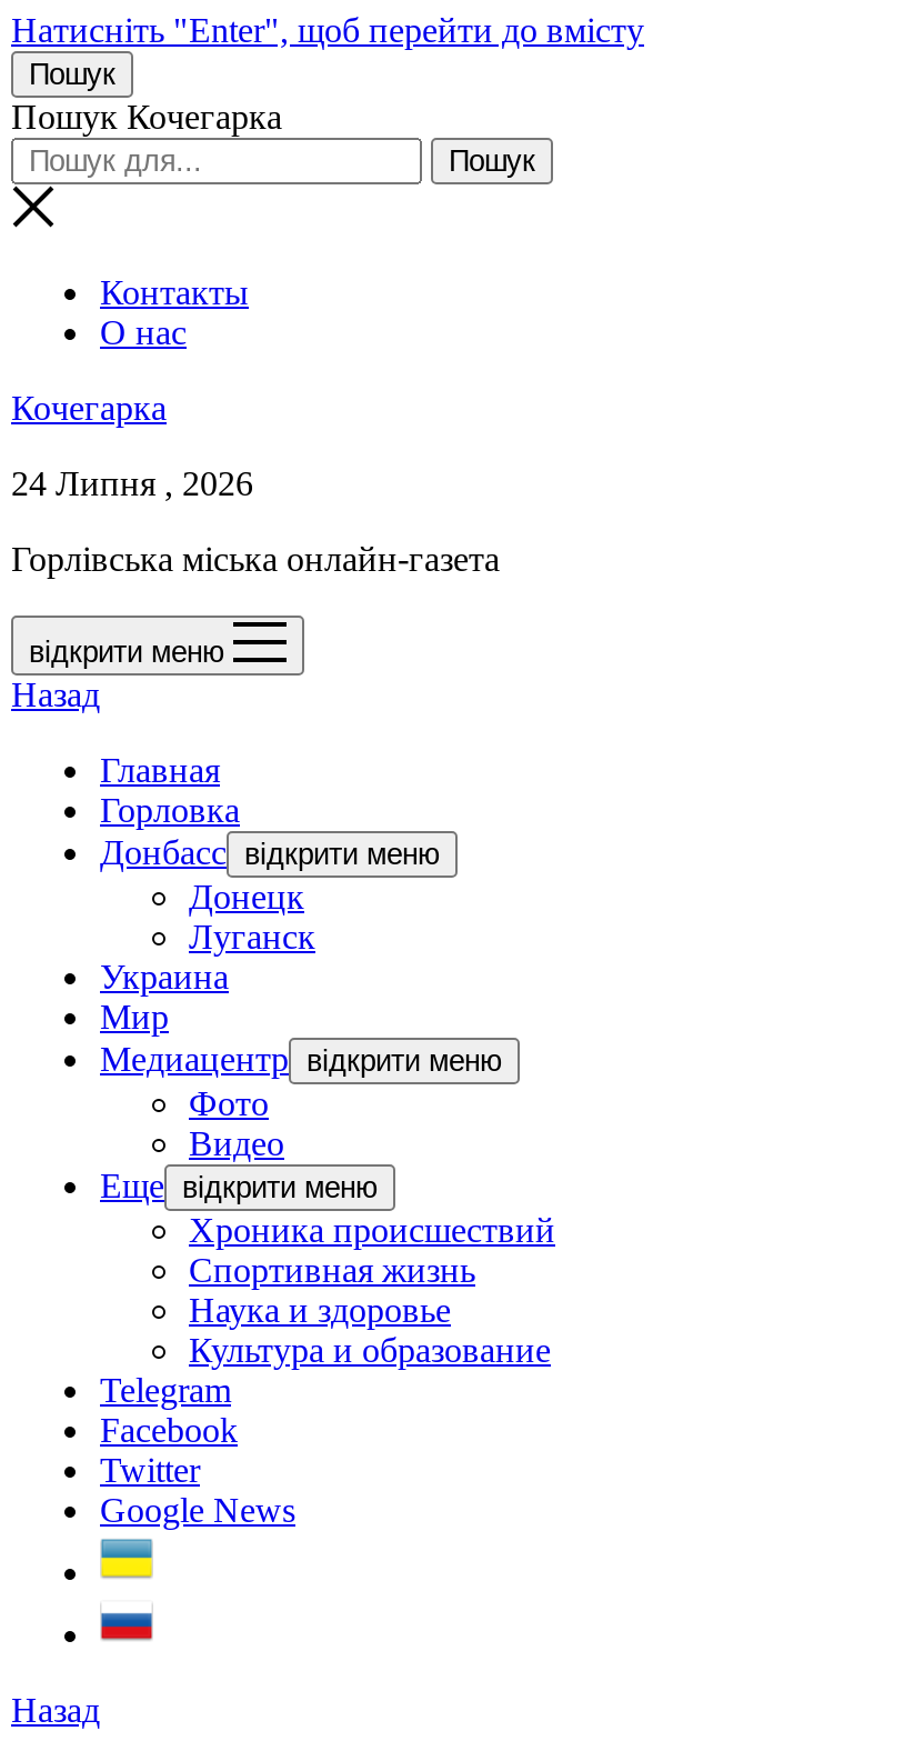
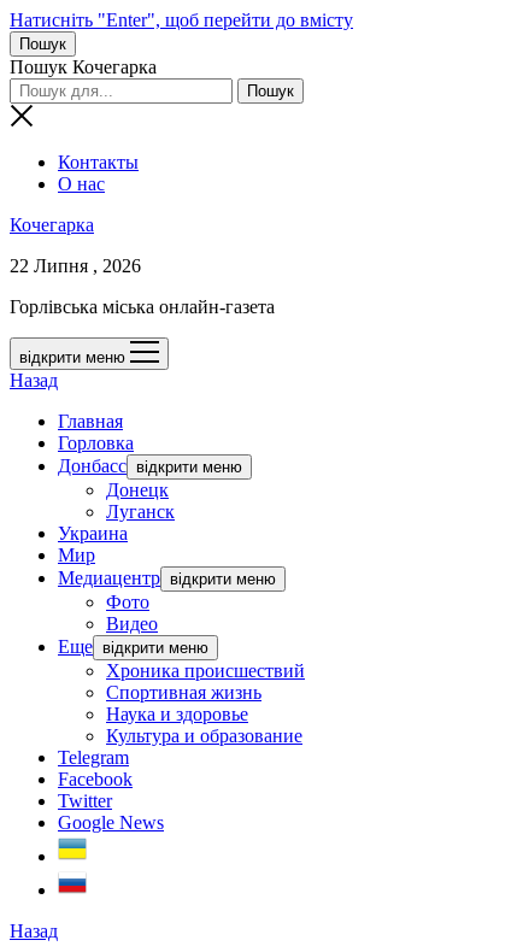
- 24 Липня , 2026
+ 22 Липня , 2026
